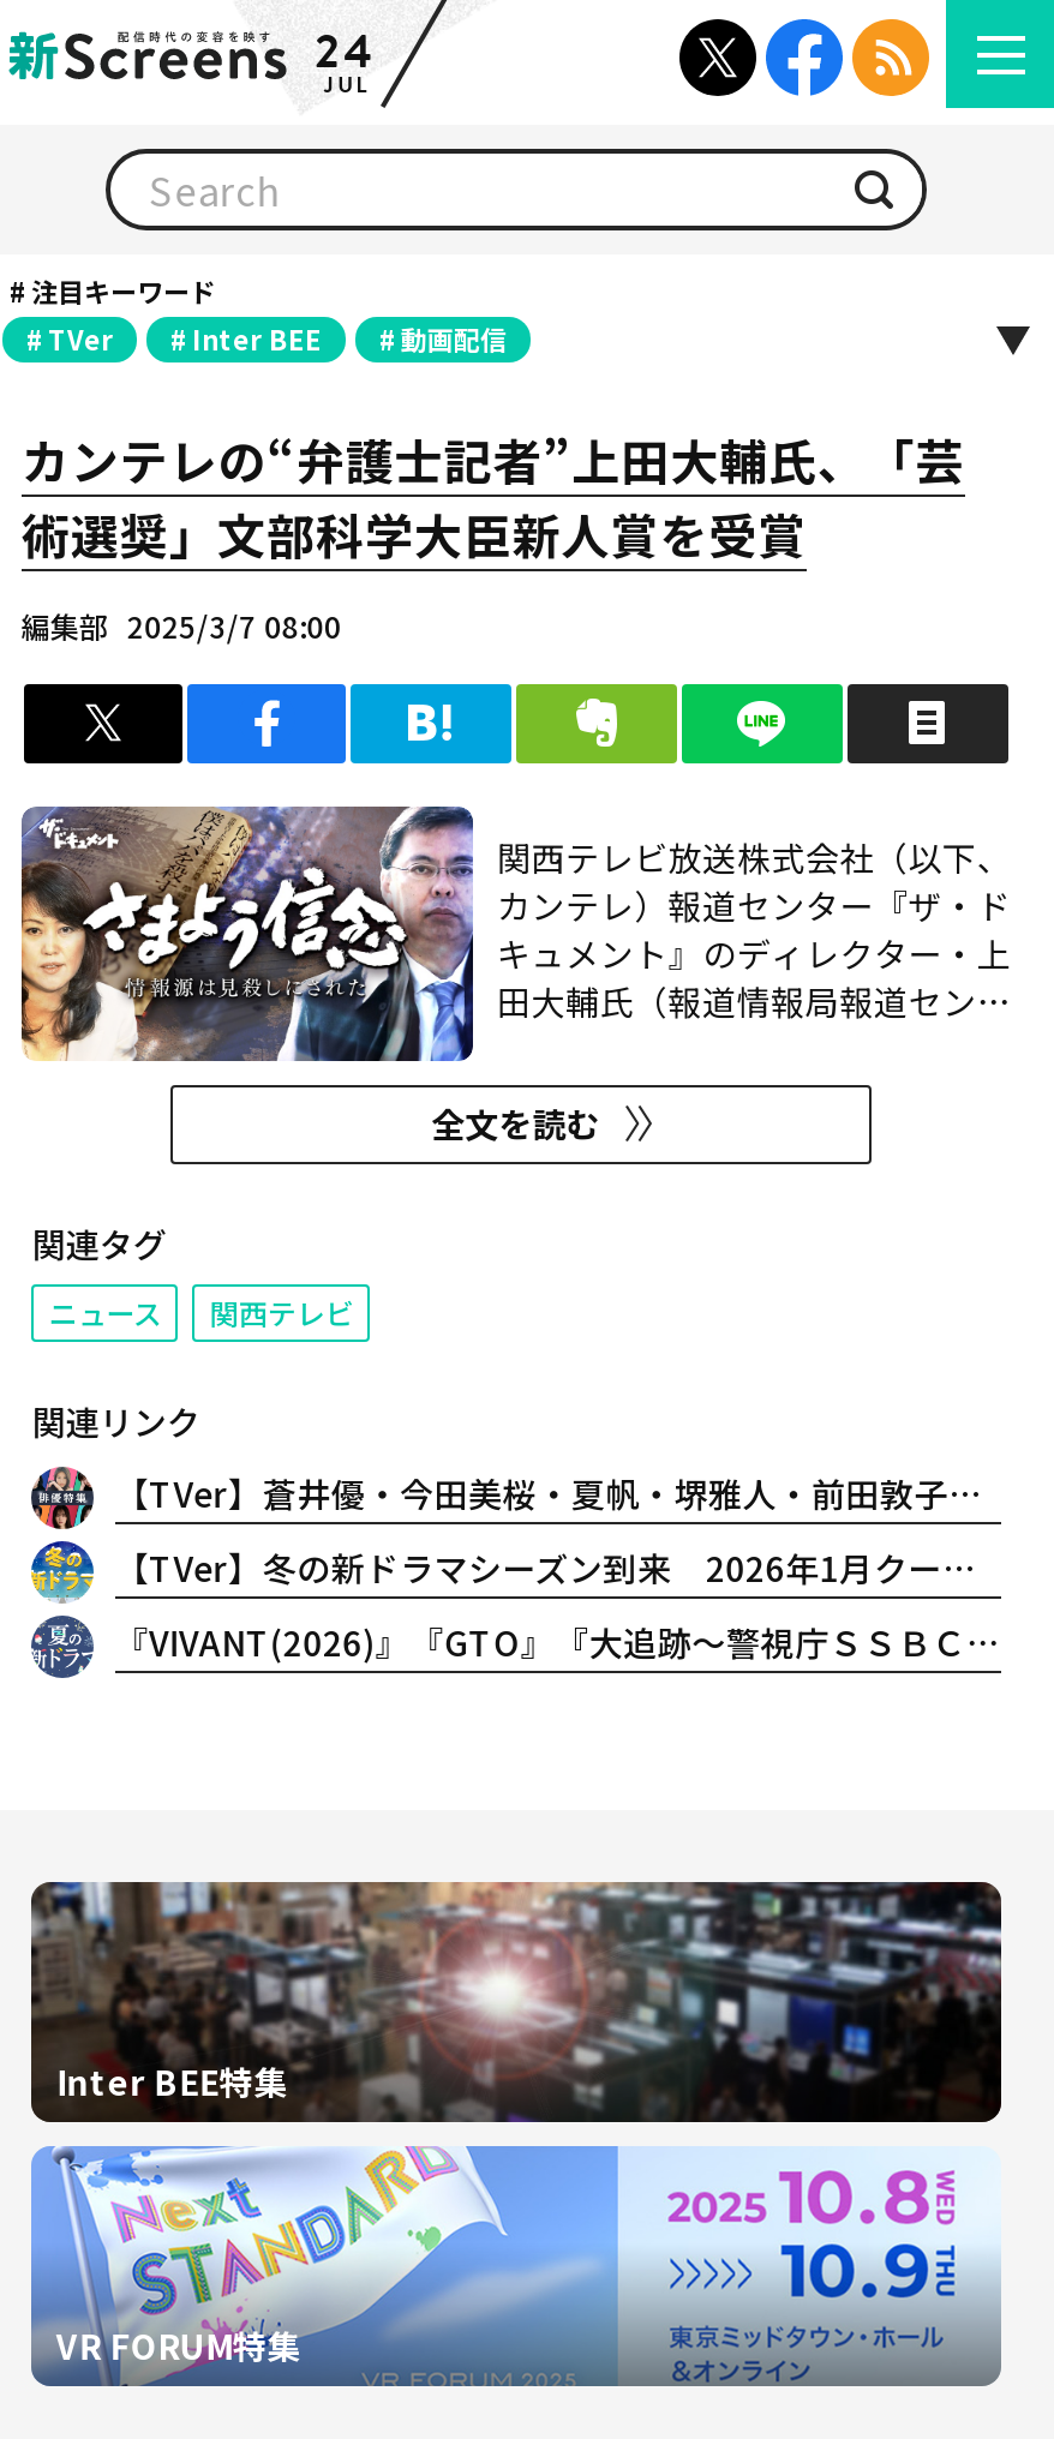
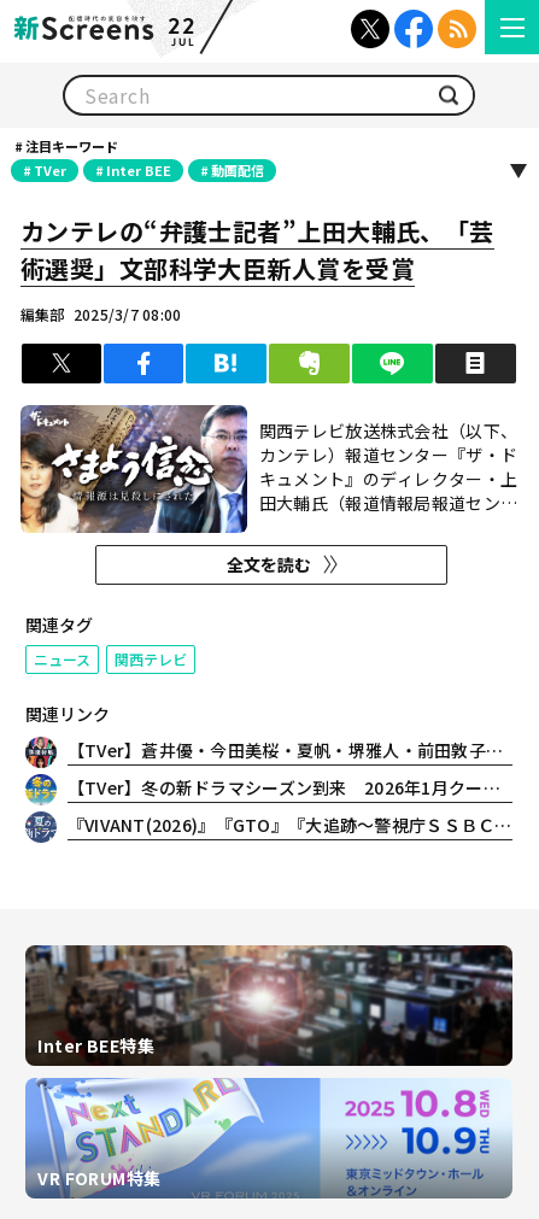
- 24
+ 22
